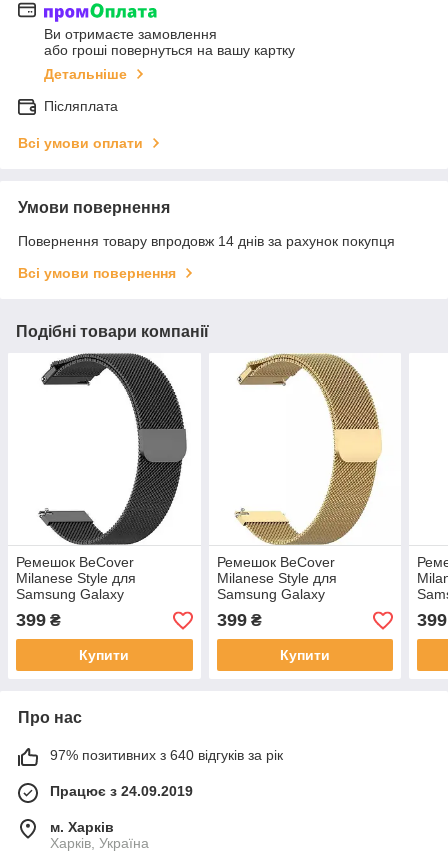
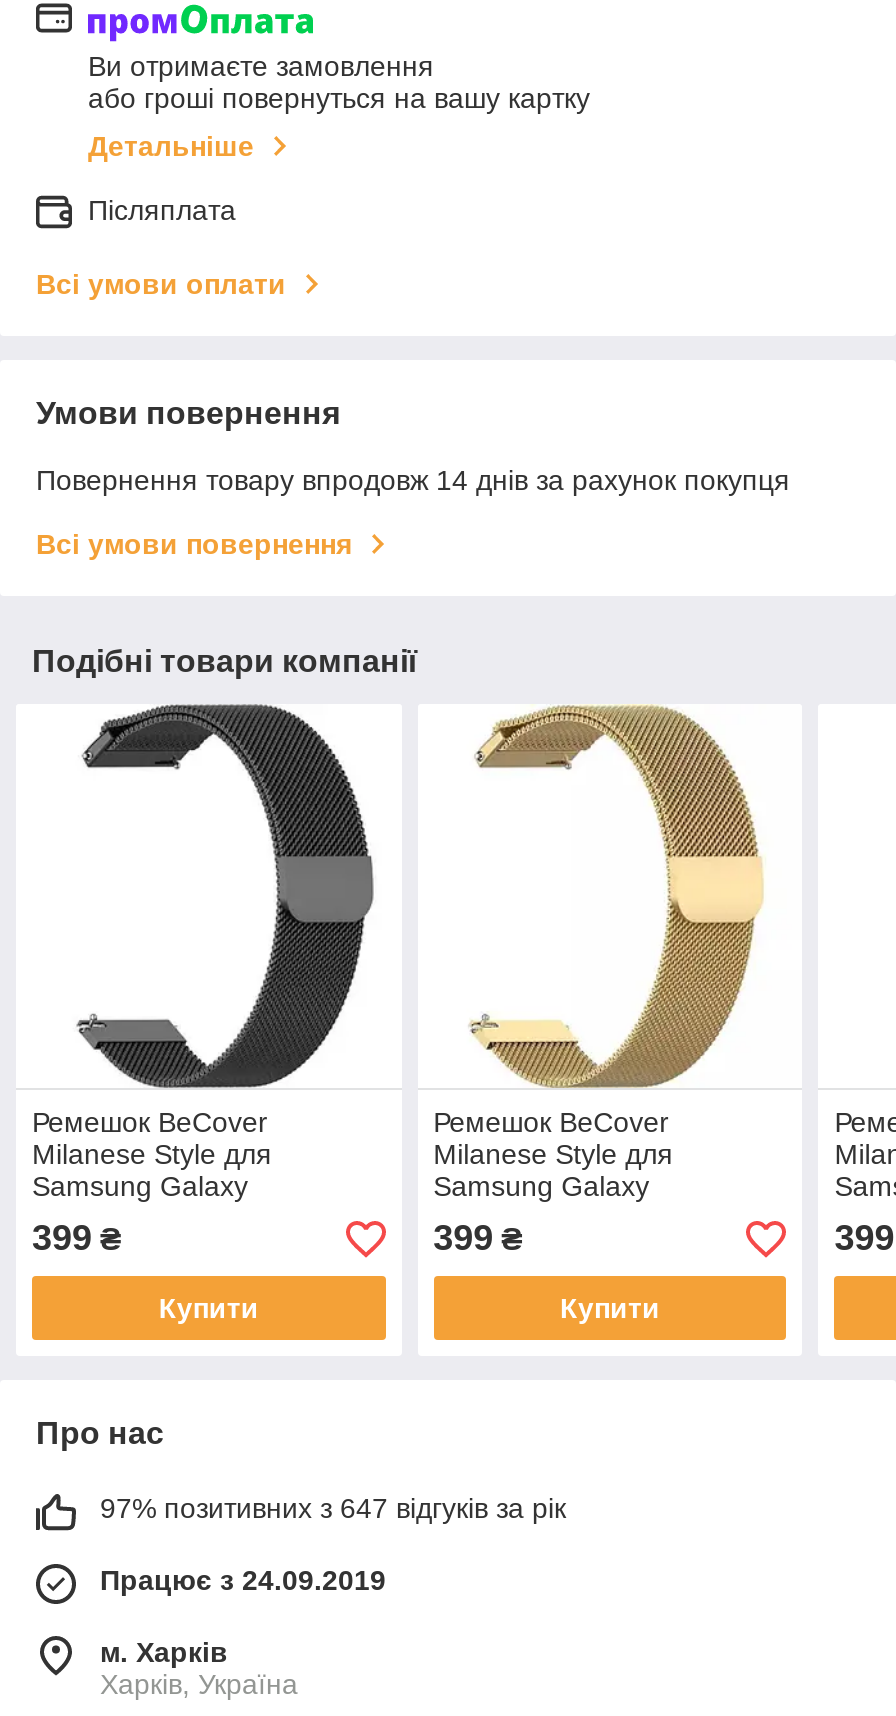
- 97% позитивних з 640 відгуків за рік
+ 97% позитивних з 647 відгуків за рік
